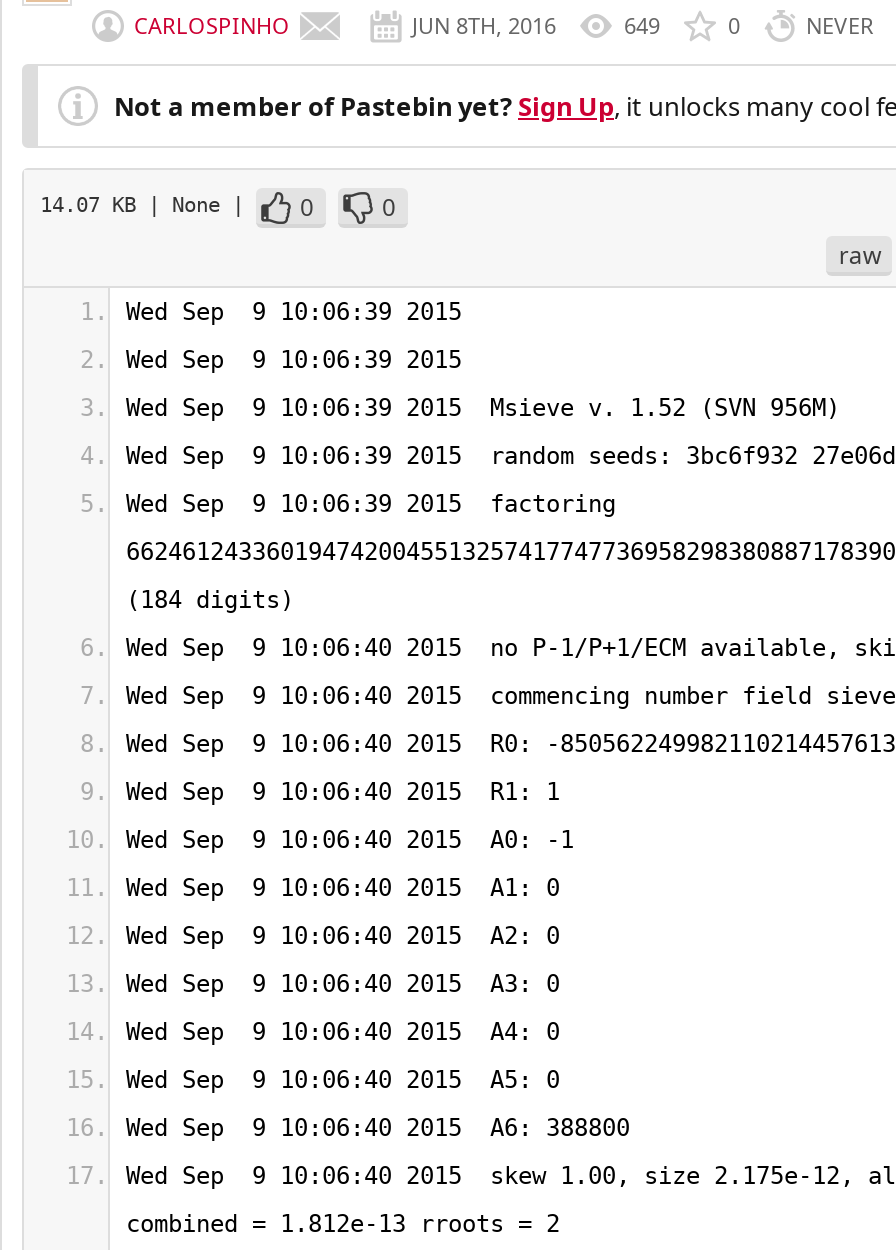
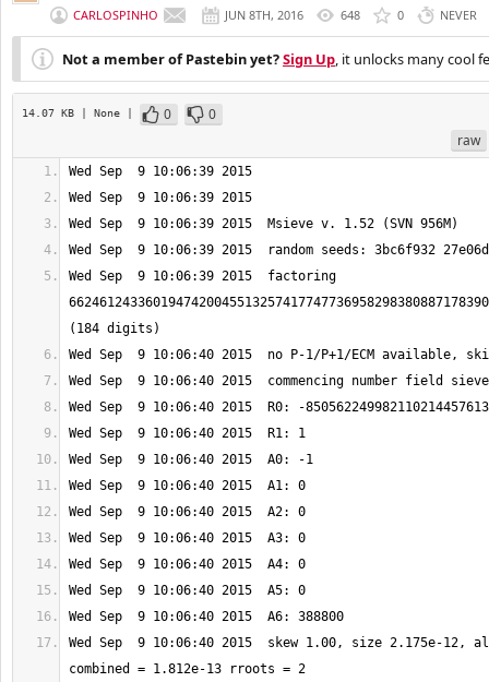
- 649
+ 648
